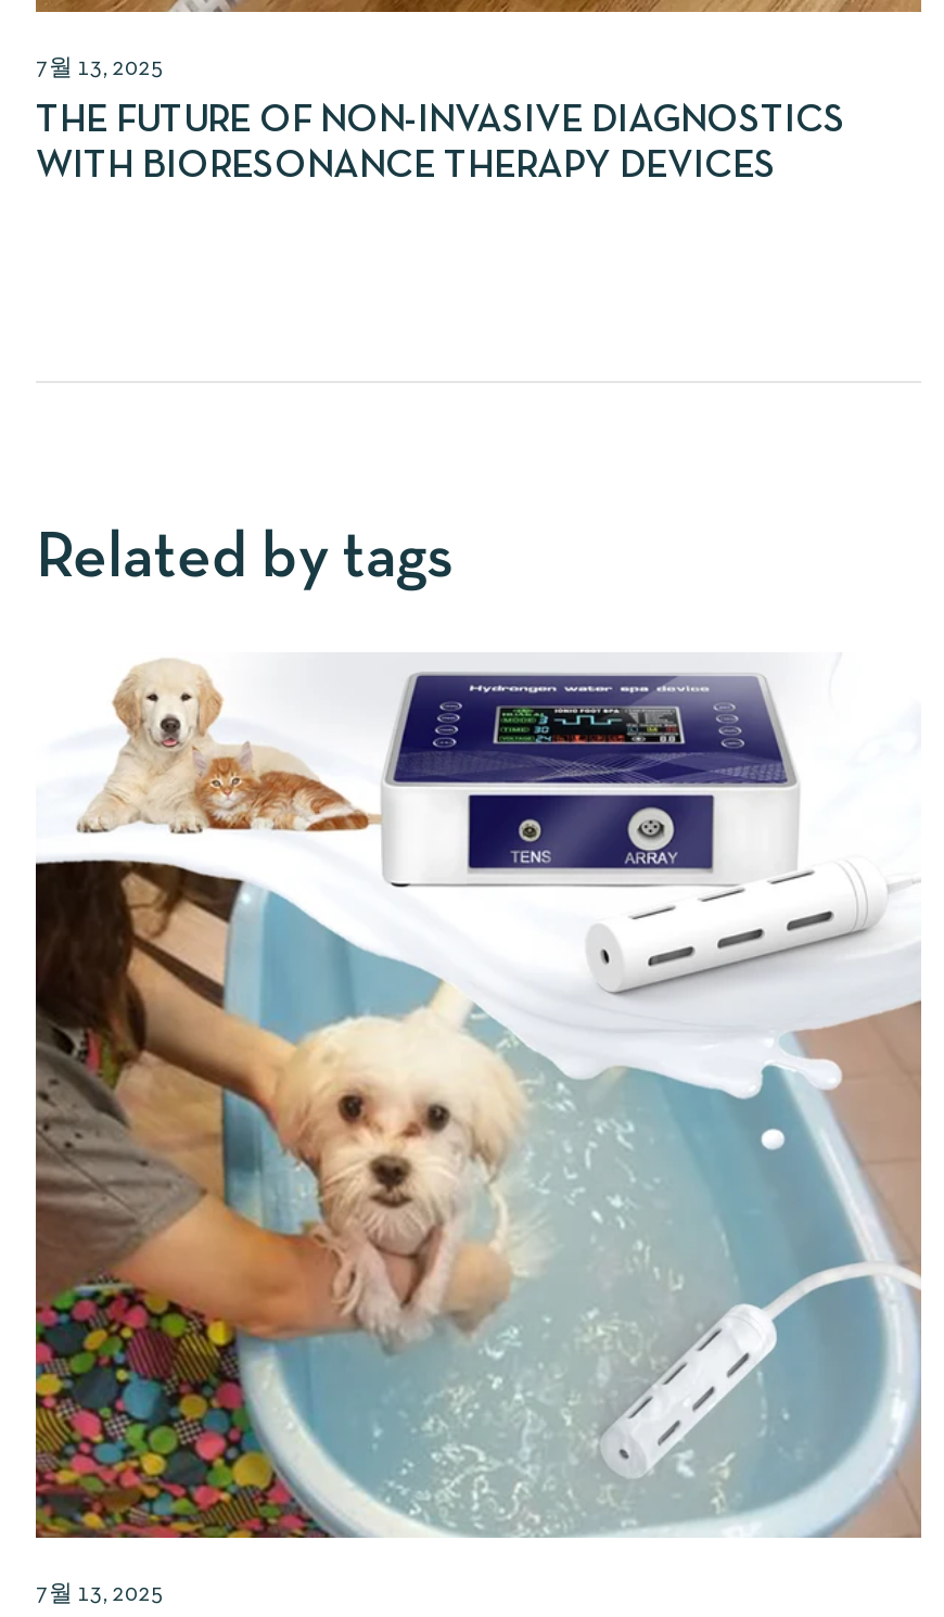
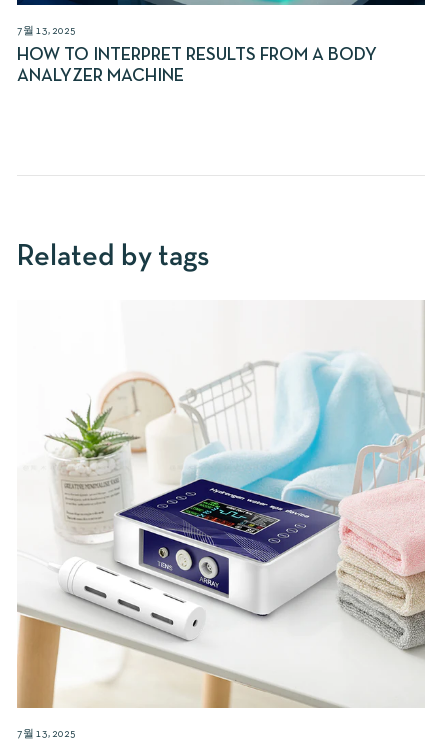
- THE FUTURE OF NON-INVASIVE DIAGNOSTICS
- WITH BIORESONANCE THERAPY DEVICES
+ HOW TO INTERPRET RESULTS FROM A BODY
+ ANALYZER MACHINE

- [image]
+ [image]
